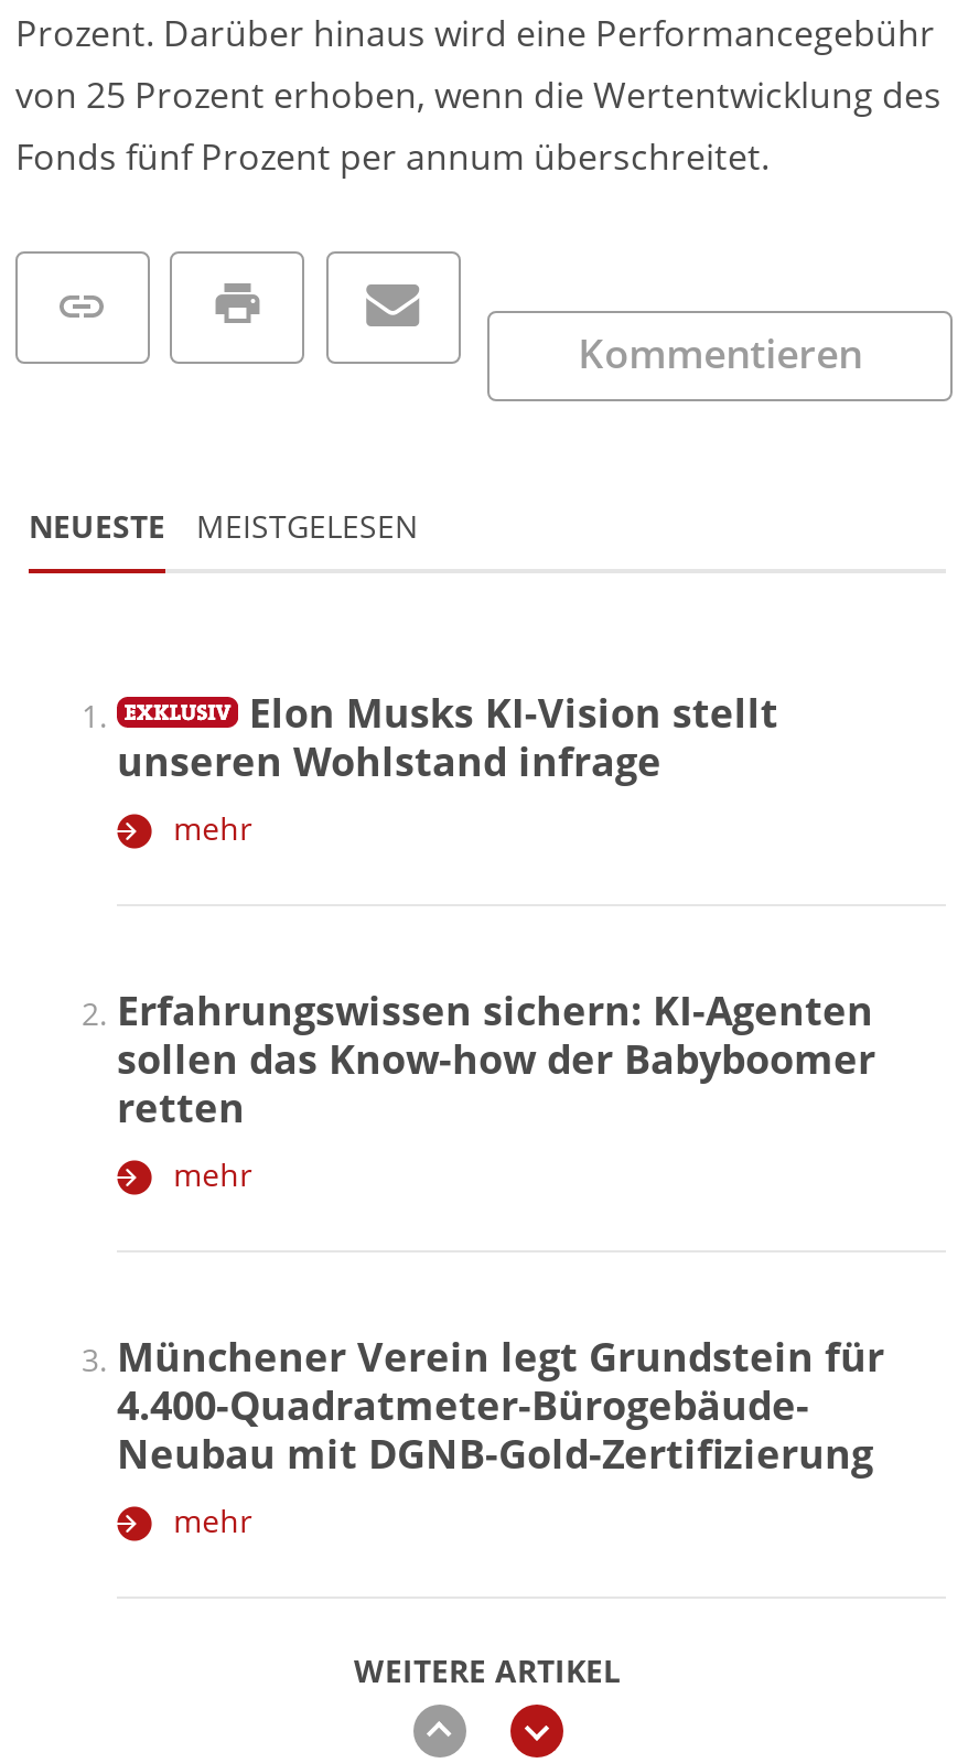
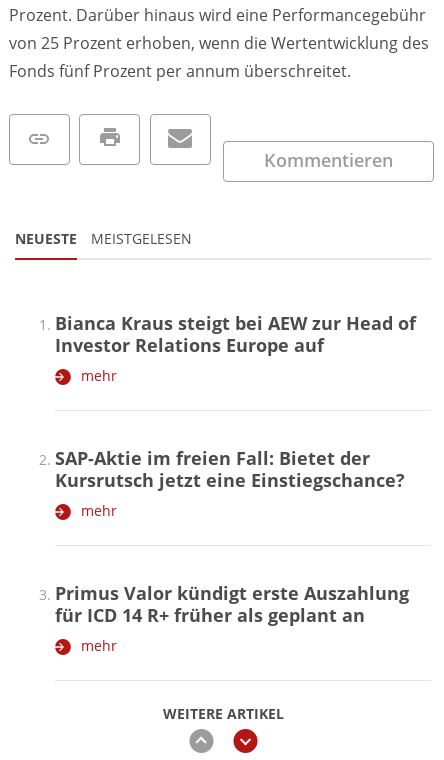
- Elon Musks KI-Vision stellt
- unseren Wohlstand infrage
+ Bianca Kraus steigt bei AEW zur Head of
+ Investor Relations Europe auf

- Erfahrungswissen sichern: KI-Agenten
- sollen das Know-how der Babyboomer
- retten
+ SAP-Aktie im freien Fall: Bietet der
+ Kursrutsch jetzt eine Einstiegschance?

- Münchener Verein legt Grundstein für
- 4.400-Quadratmeter-Bürogebäude-
- Neubau mit DGNB-Gold-Zertifizierung
+ Primus Valor kündigt erste Auszahlung
+ für ICD 14 R+ früher als geplant an
